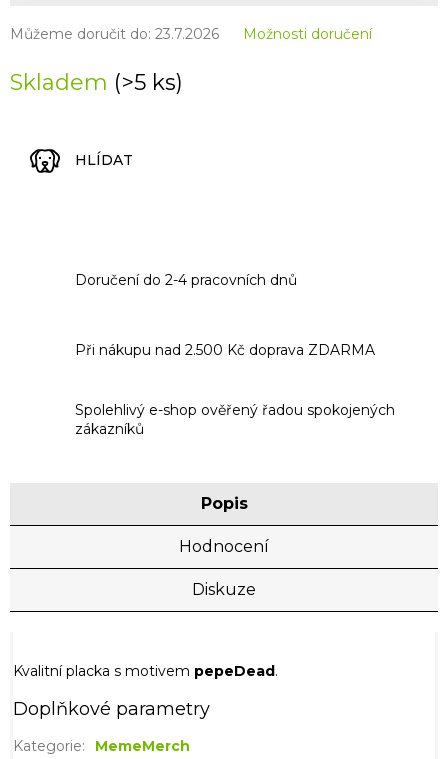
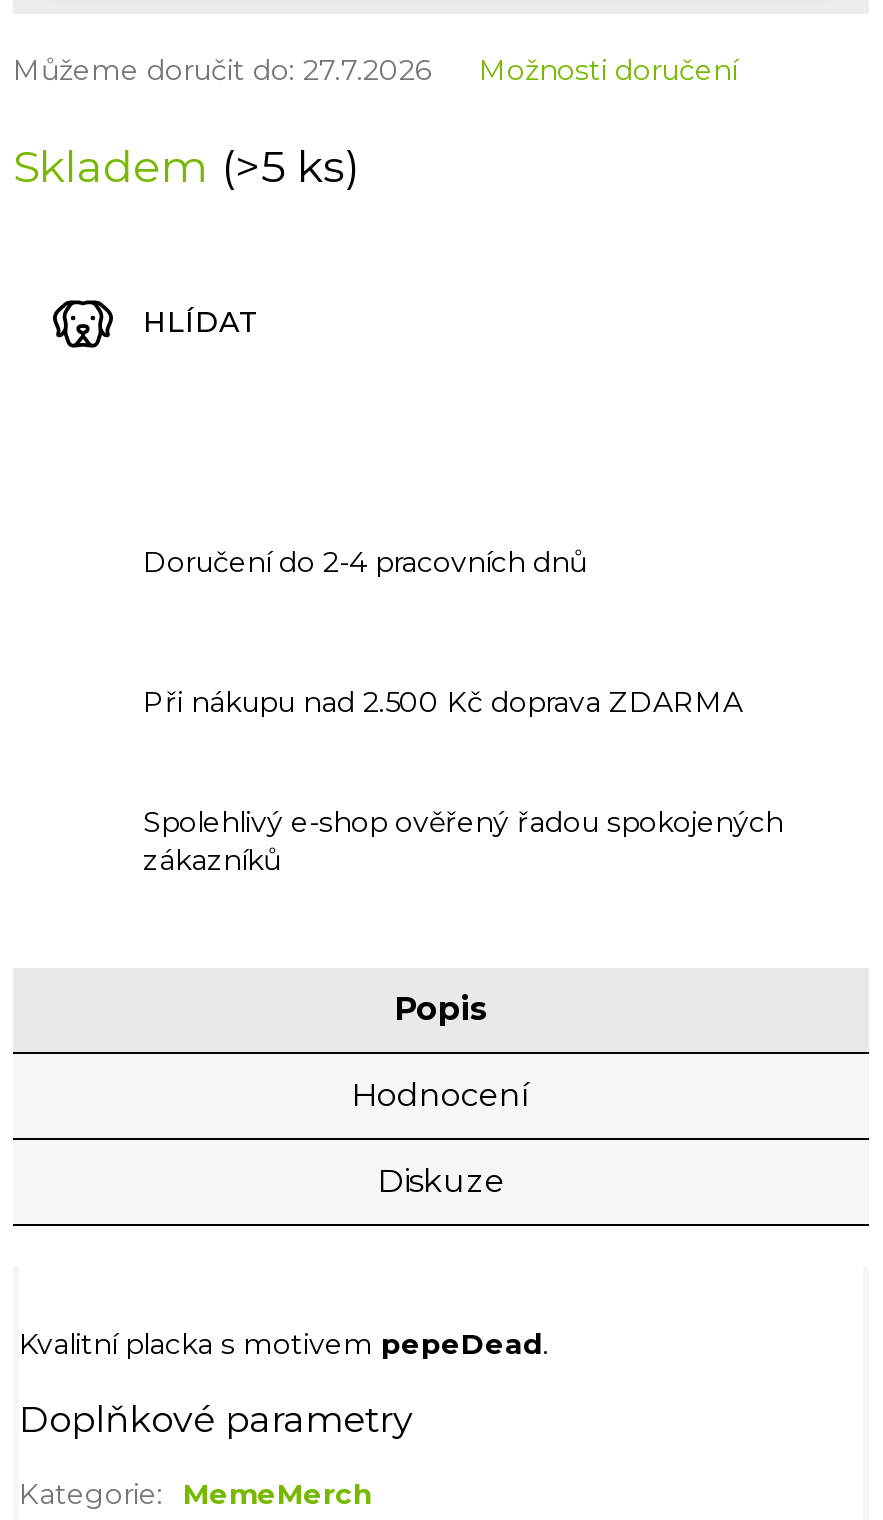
- Můžeme doručit do: 23.7.2026
+ Můžeme doručit do: 27.7.2026
